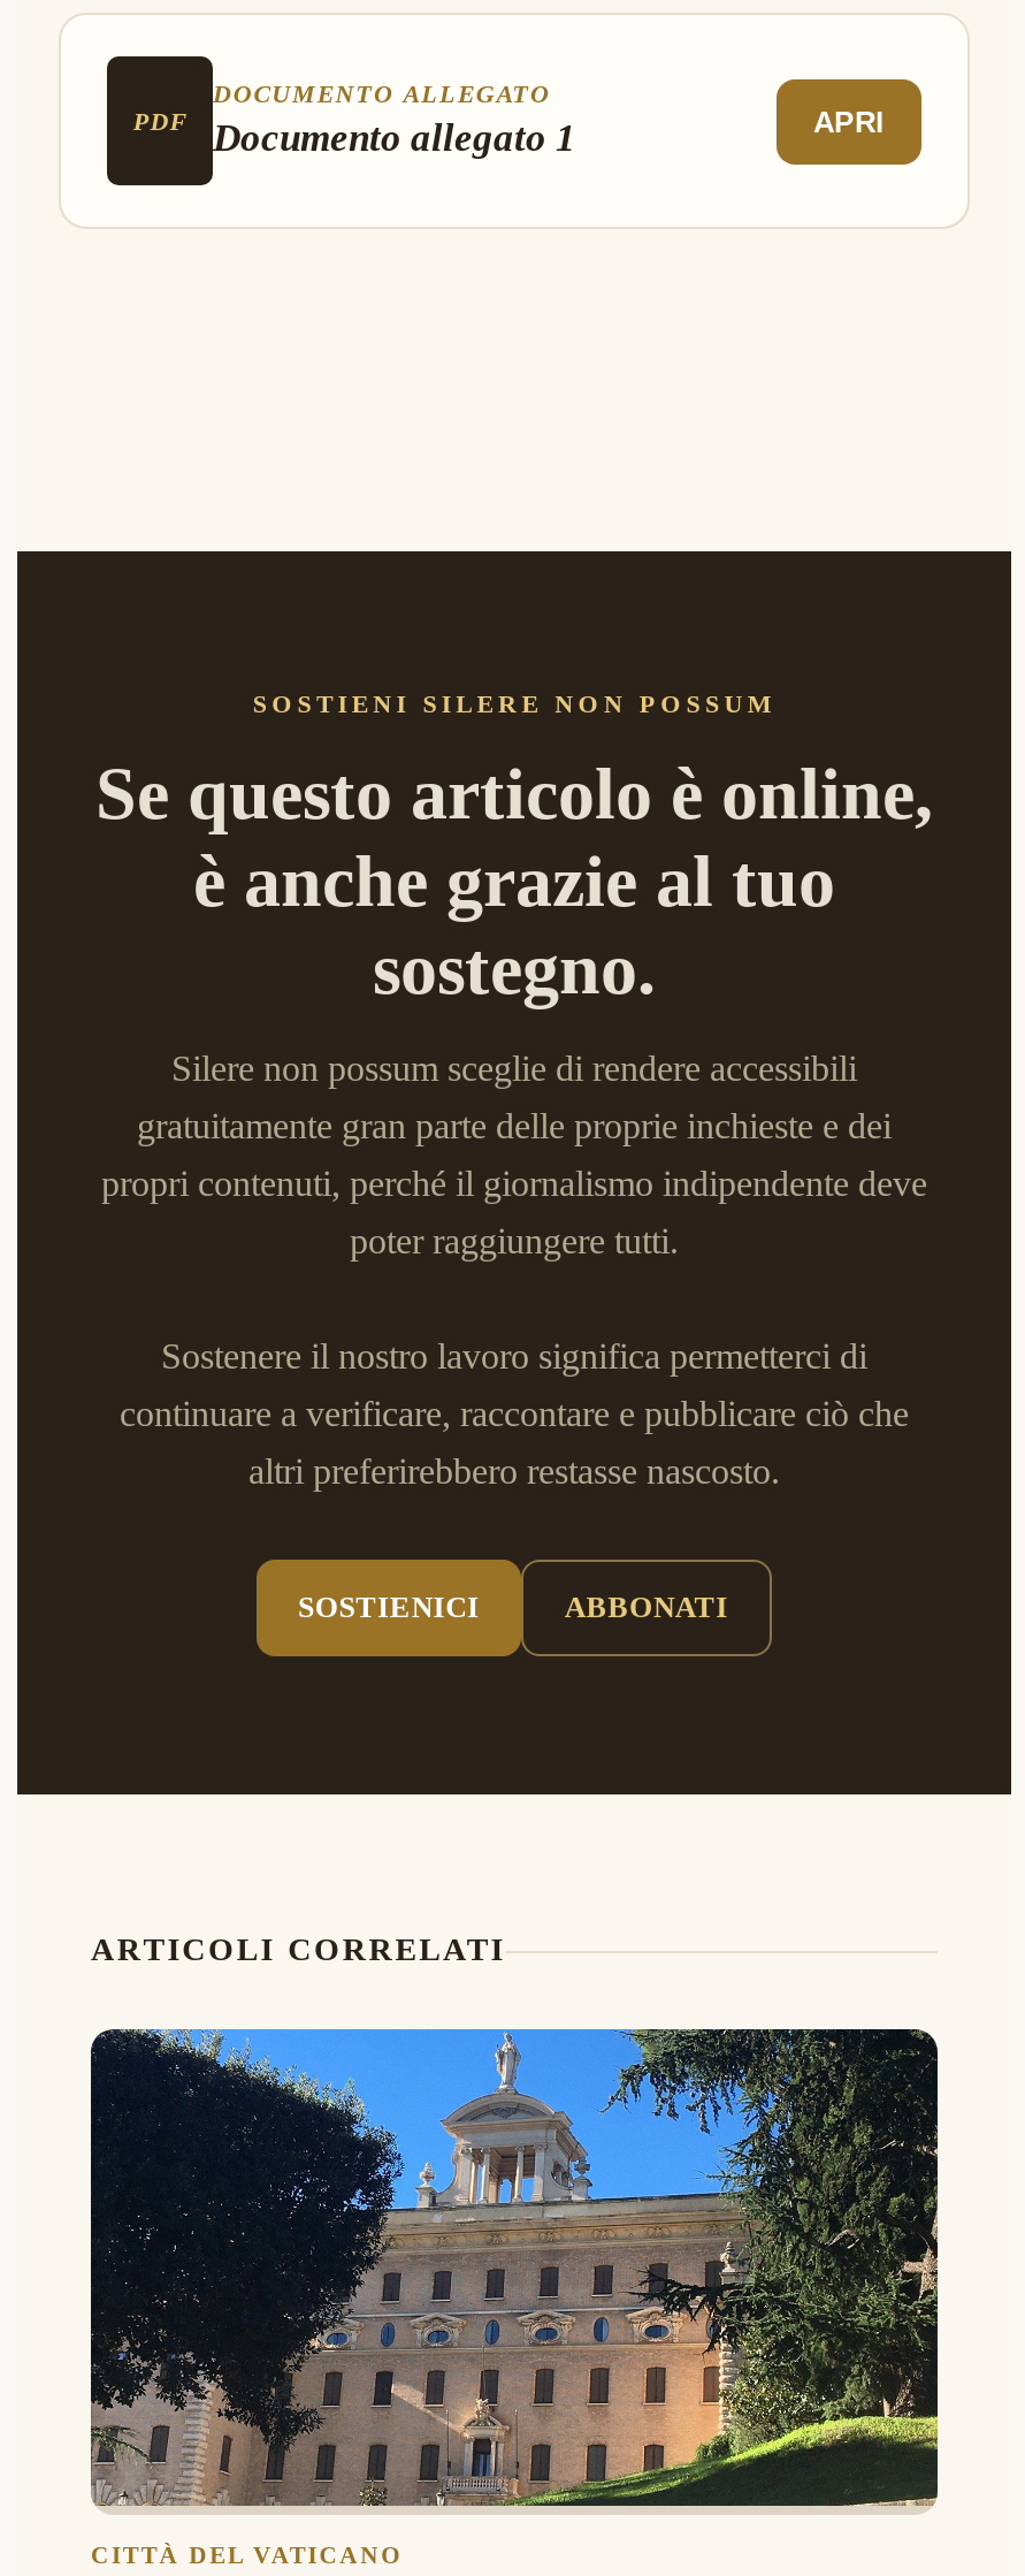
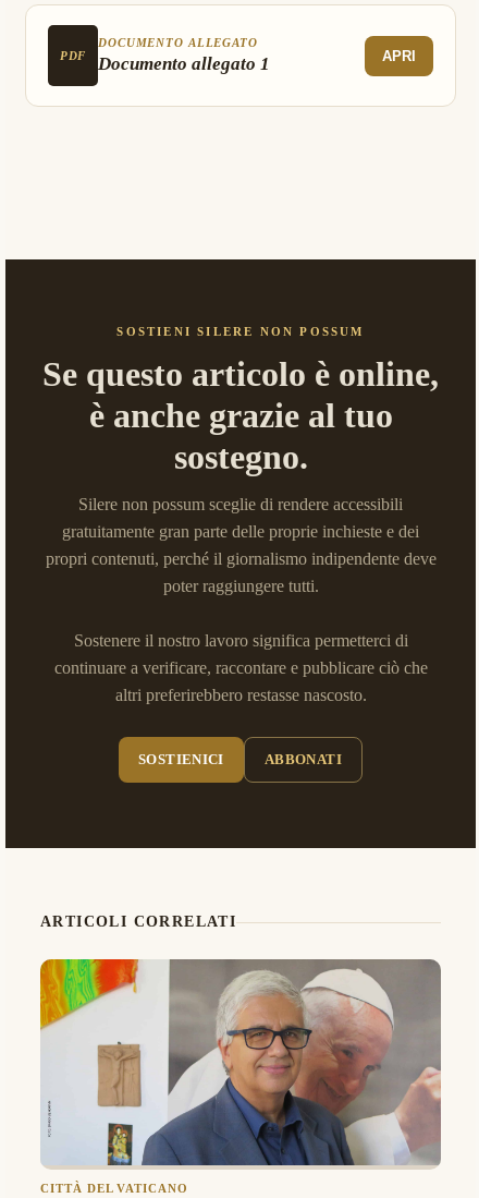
- [image]
+ [image]
